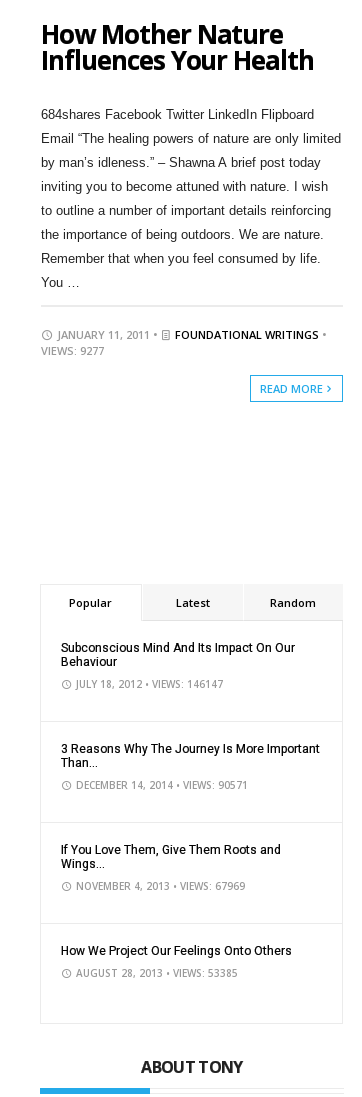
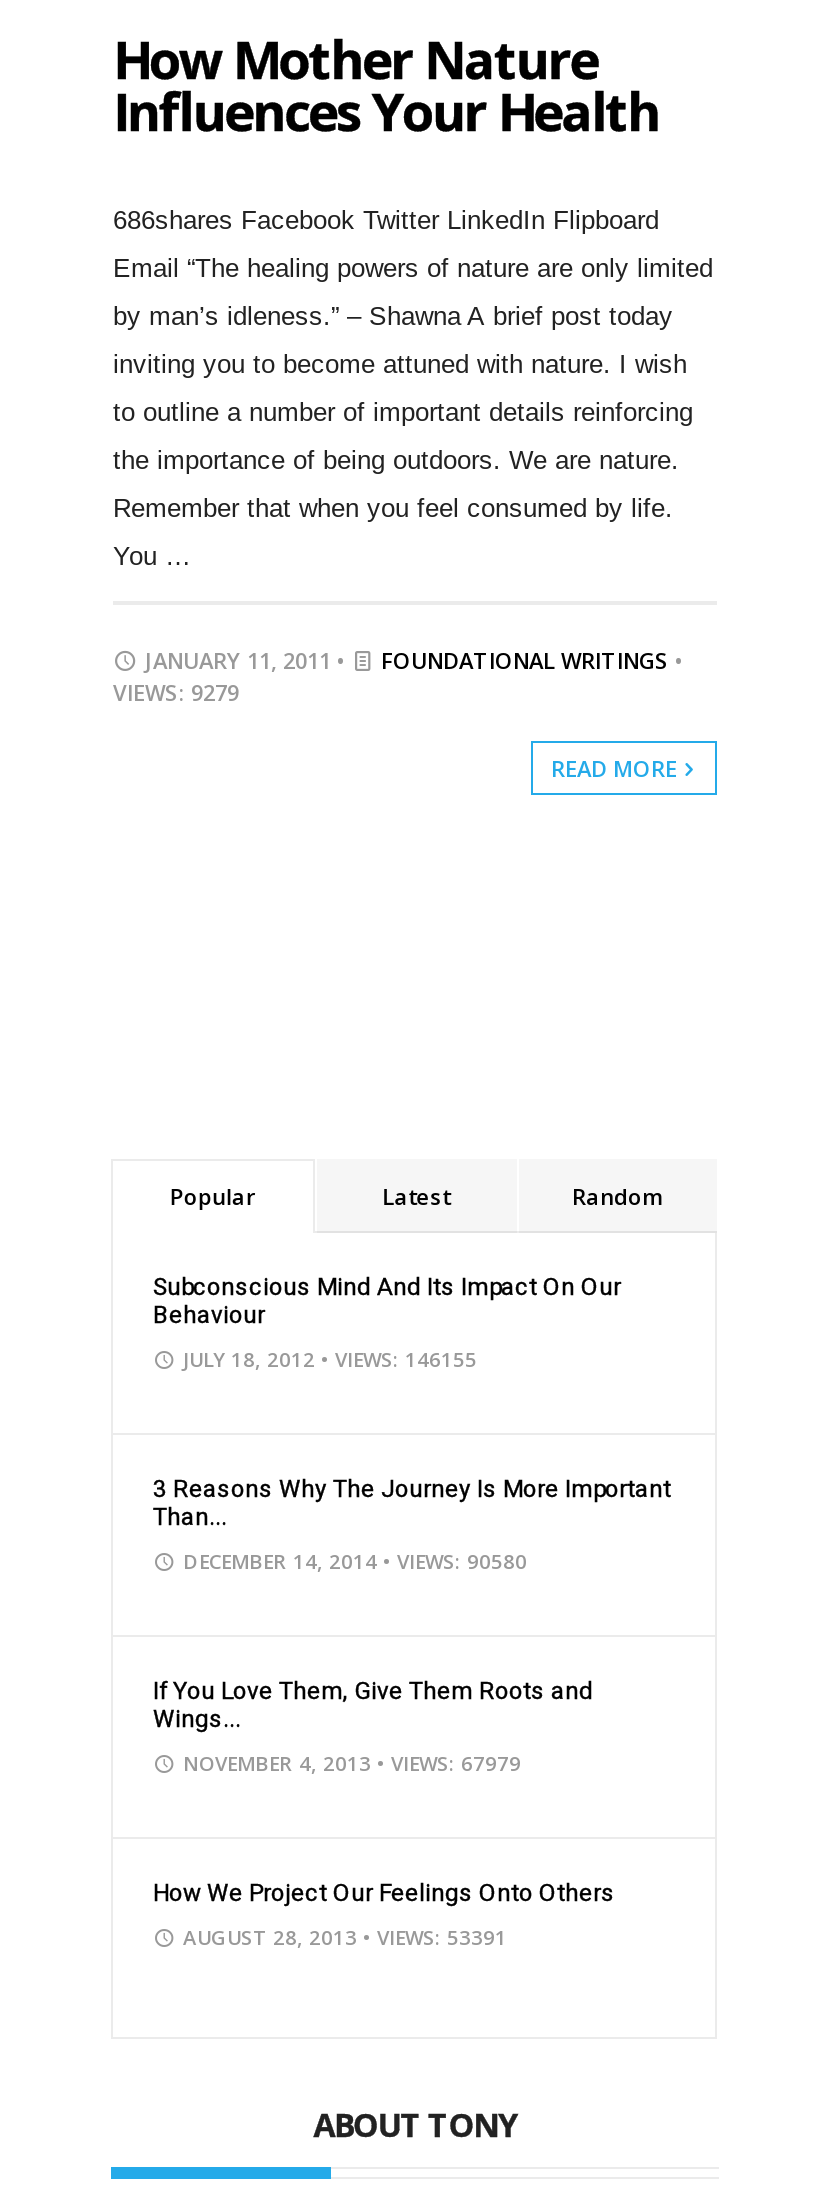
- 684shares Facebook Twitter LinkedIn Flipboard
+ 686shares Facebook Twitter LinkedIn Flipboard

- VIEWS: 9277
+ VIEWS: 9279

- JULY 18, 2012 • VIEWS: 146147
+ JULY 18, 2012 • VIEWS: 146155

- DECEMBER 14, 2014 • VIEWS: 90571
+ DECEMBER 14, 2014 • VIEWS: 90580

- NOVEMBER 4, 2013 • VIEWS: 67969
+ NOVEMBER 4, 2013 • VIEWS: 67979

- AUGUST 28, 2013 • VIEWS: 53385
+ AUGUST 28, 2013 • VIEWS: 53391
